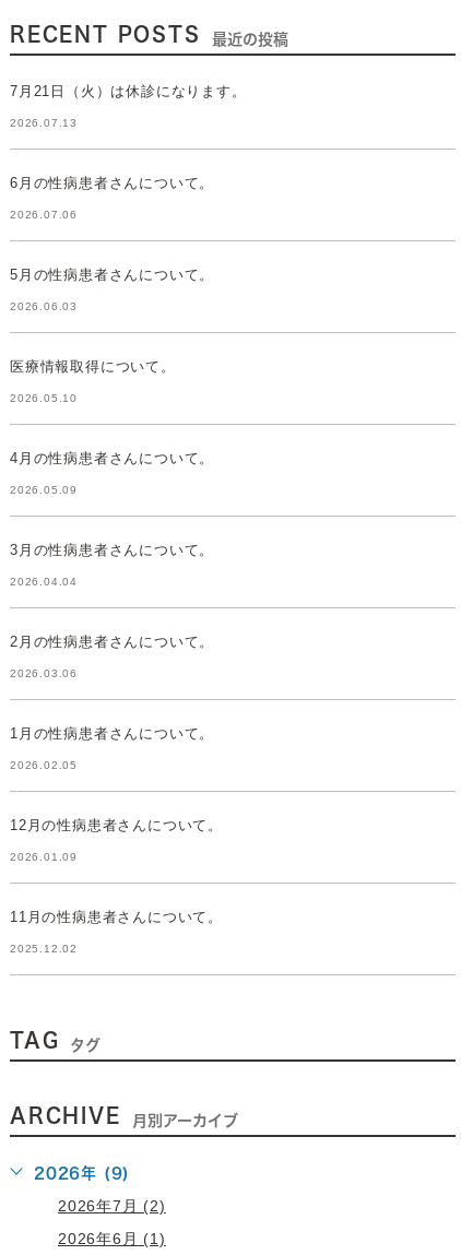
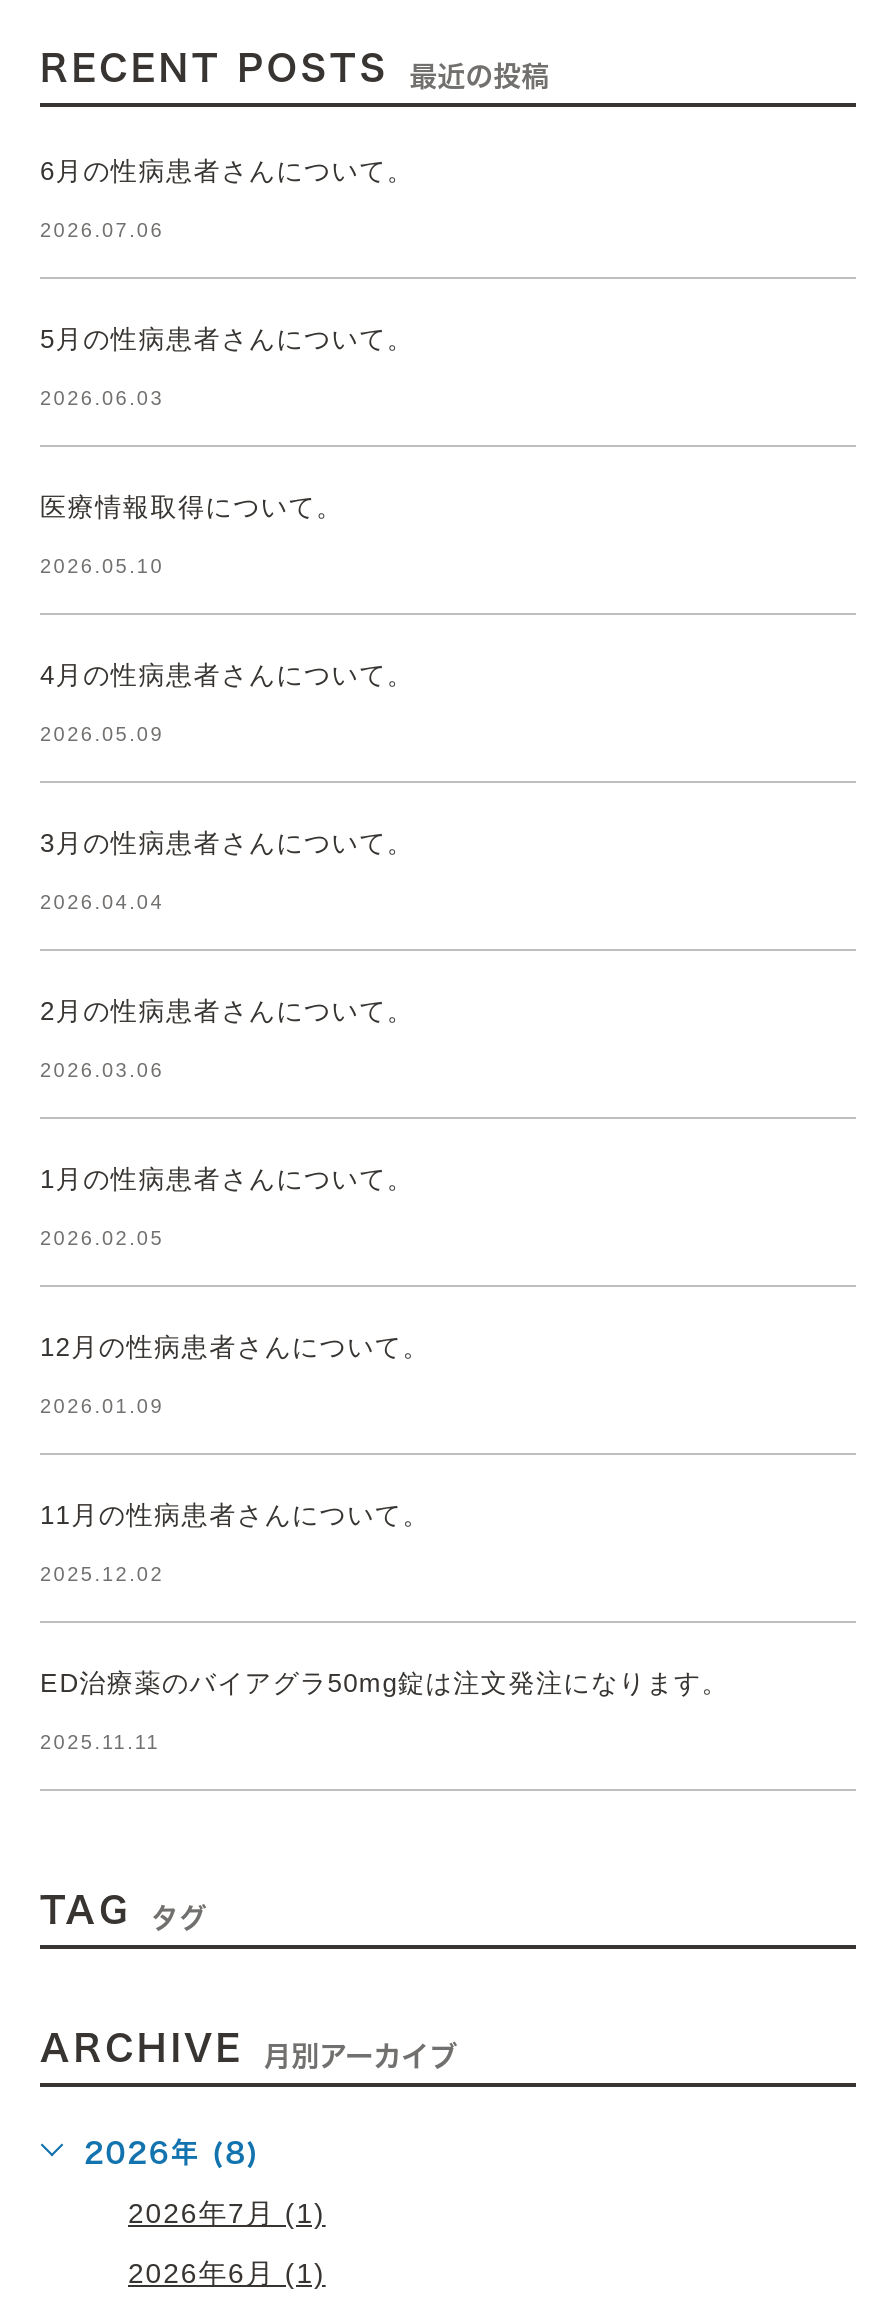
- 7月21日（火）は休診になります。
- 2026.07.13

moved up: 6月の性病患者さんについて。 | 2026.07.06 | 5月の性病患者さんについて。 | ... | 11月の性病患者さんについて。 | 2025.12.02

+ ED治療薬のバイアグラ50mg錠は注文発注になります。
+ 2025.11.11

- 2026年 (9)
+ 2026年 (8)

- 2026年7月 (2)
+ 2026年7月 (1)
